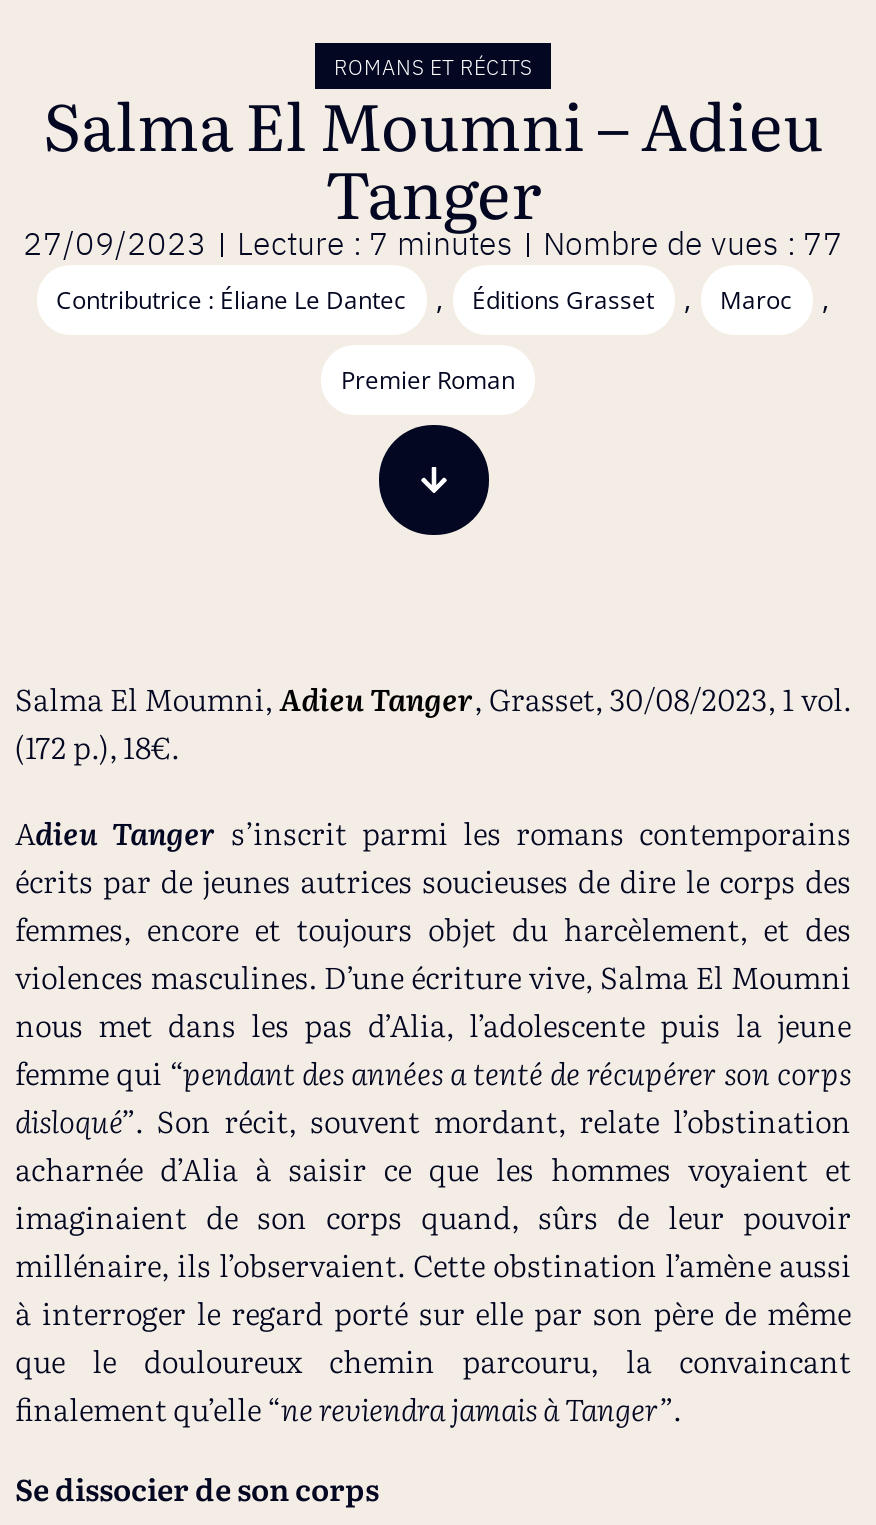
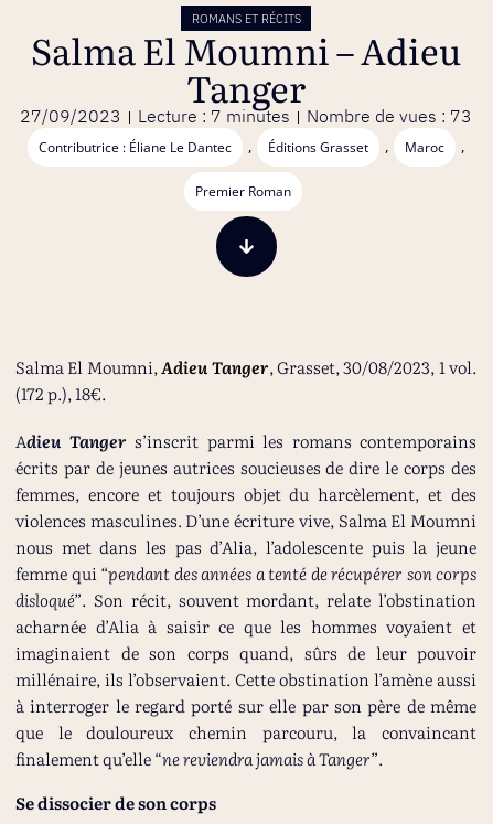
- Nombre de vues : 77
+ Nombre de vues : 73
